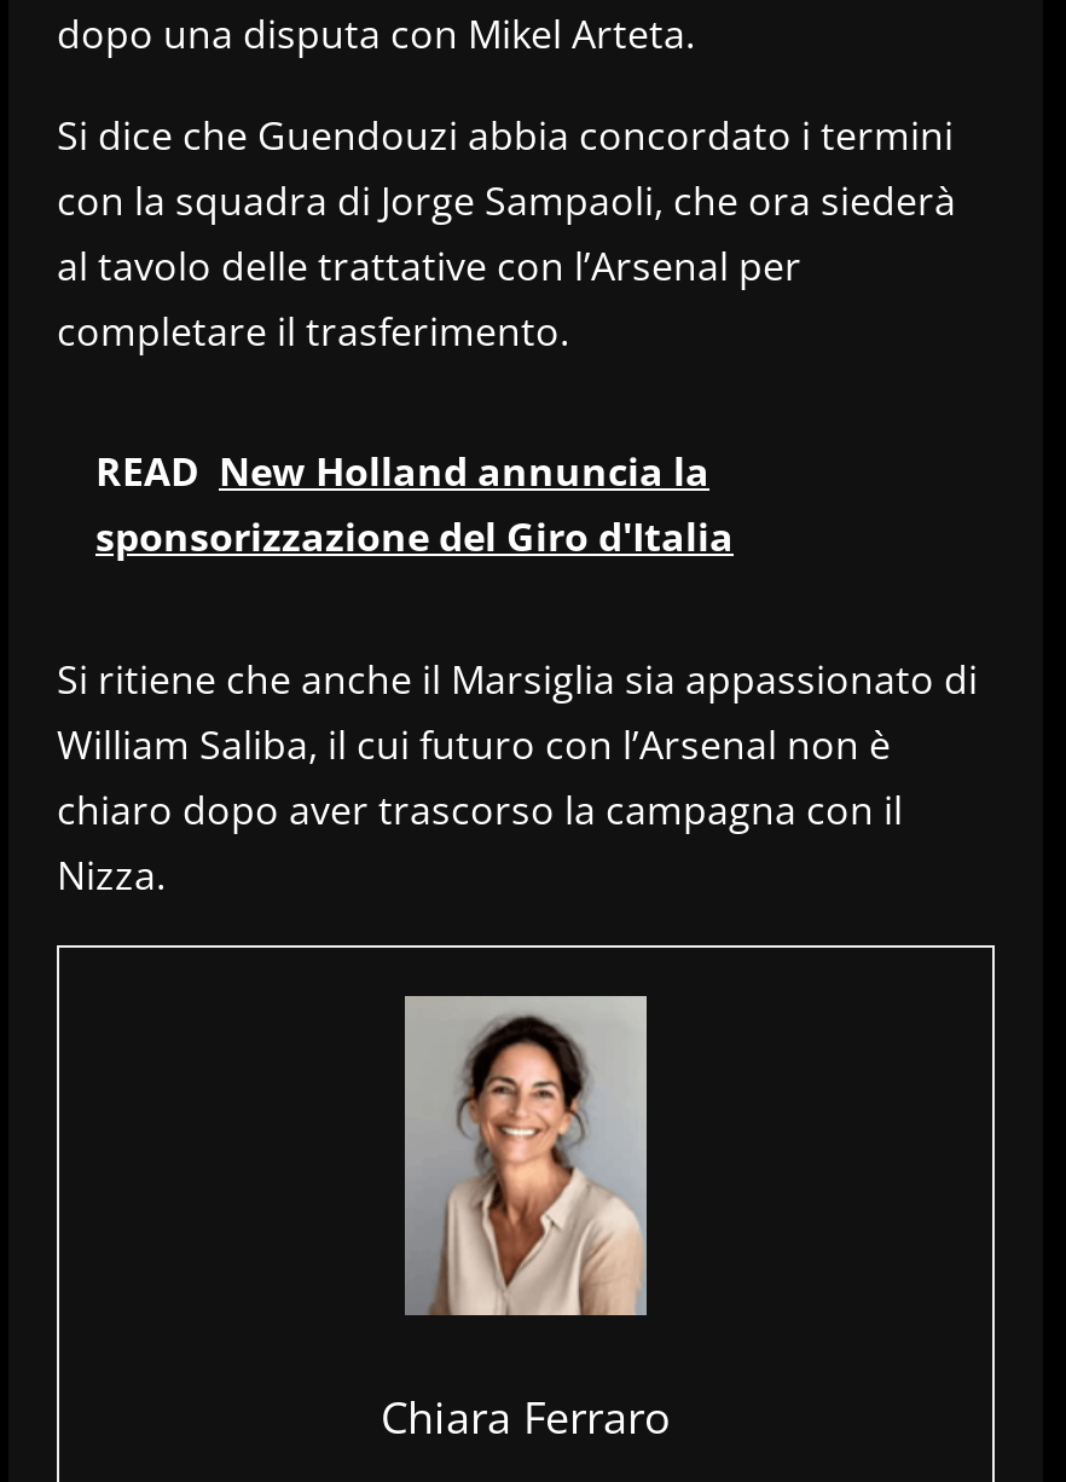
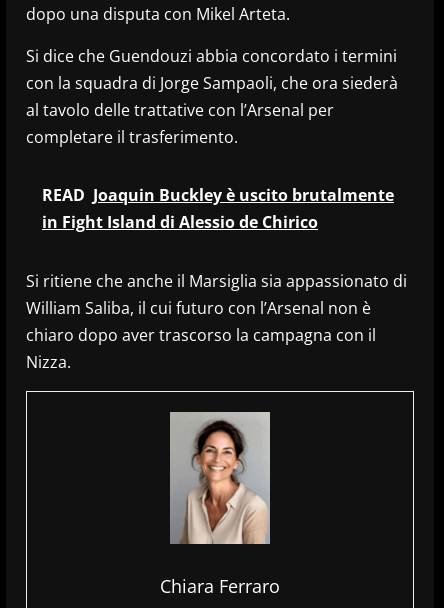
- READ New Holland annuncia la
- sponsorizzazione del Giro d'Italia
+ READ Joaquin Buckley è uscito brutalmente
+ in Fight Island di Alessio de Chirico
